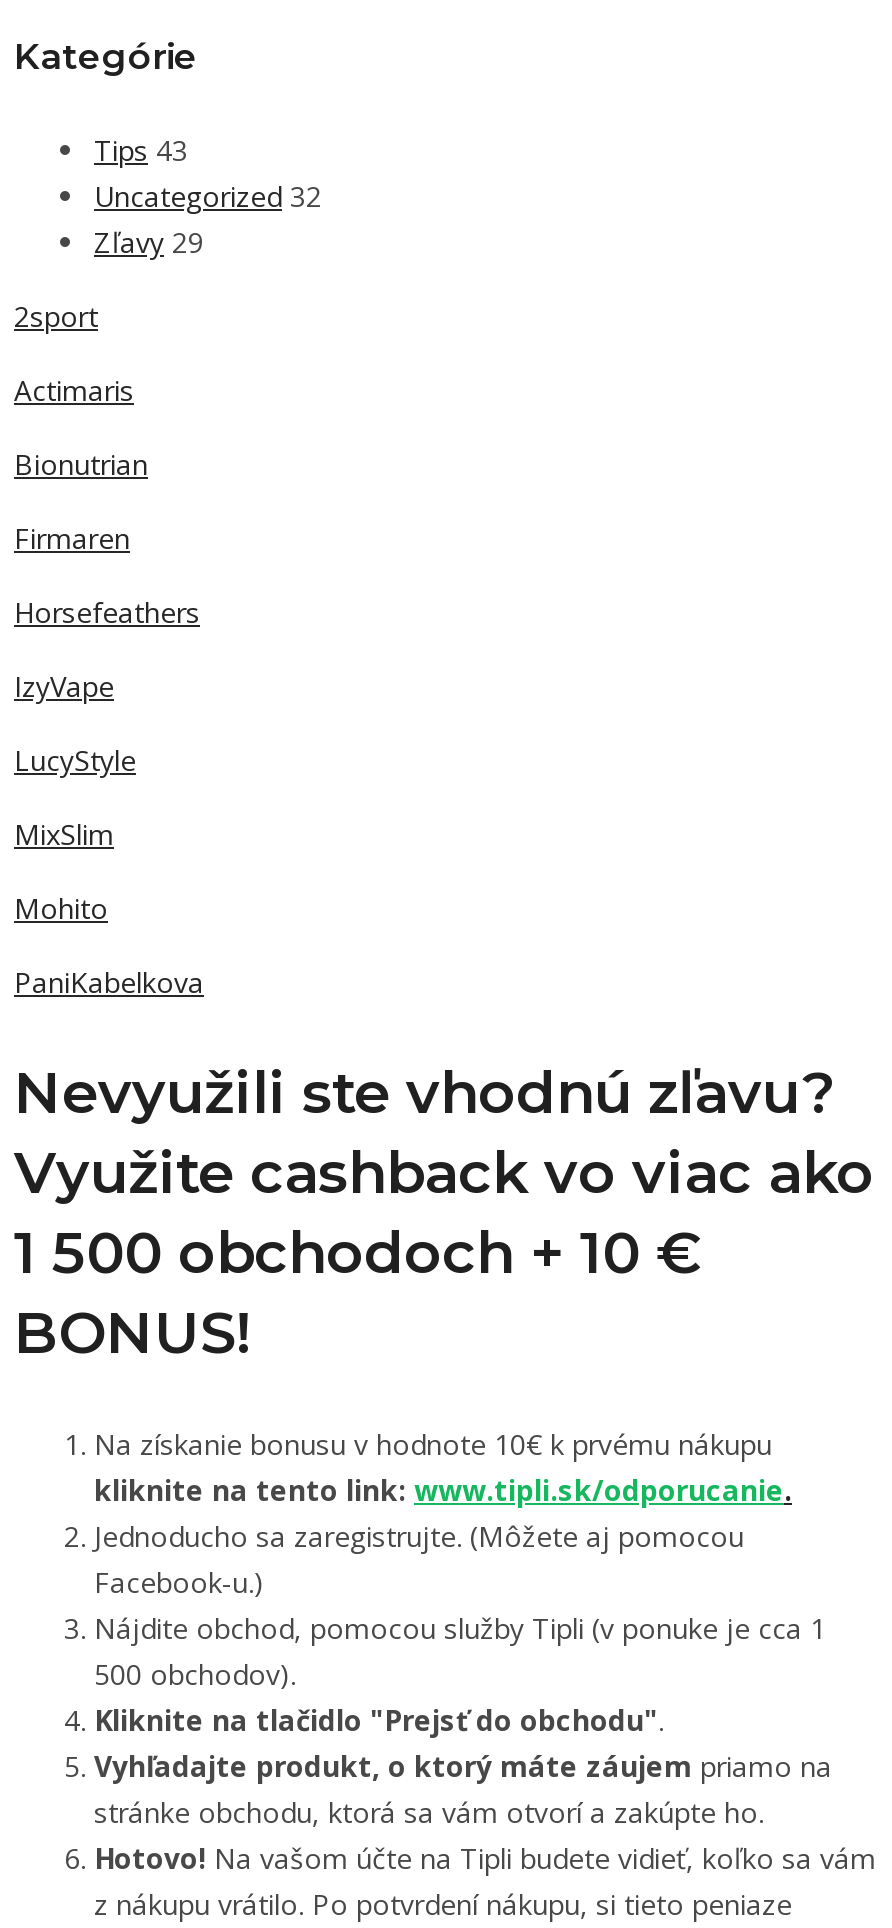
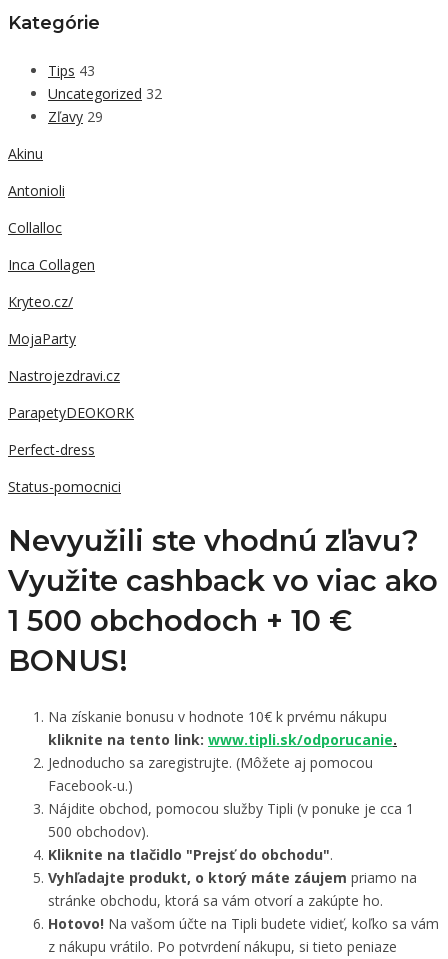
- 2sport
+ Akinu

- Actimaris
+ Antonioli

- Bionutrian
+ Collalloc

- Firmaren
+ Inca Collagen

- Horsefeathers
+ Kryteo.cz/

- IzyVape
+ MojaParty

- LucyStyle
+ Nastrojezdravi.cz

- MixSlim
+ ParapetyDEOKORK

- Mohito
+ Perfect-dress

- PaniKabelkova
+ Status-pomocnici
